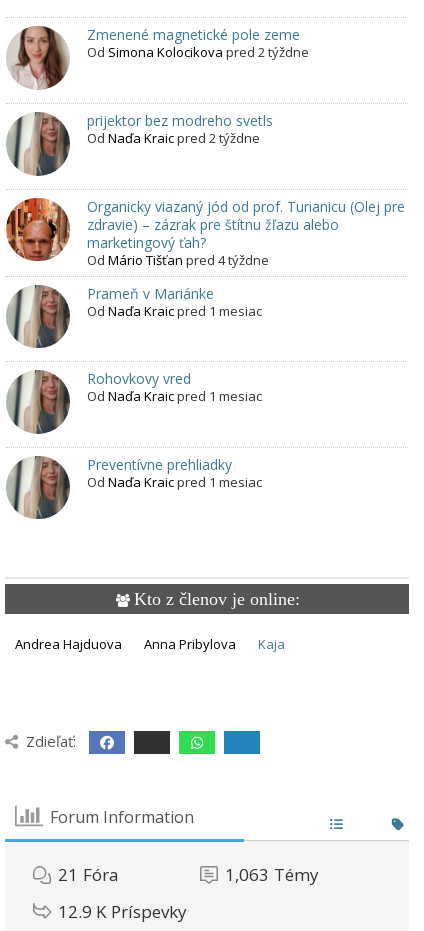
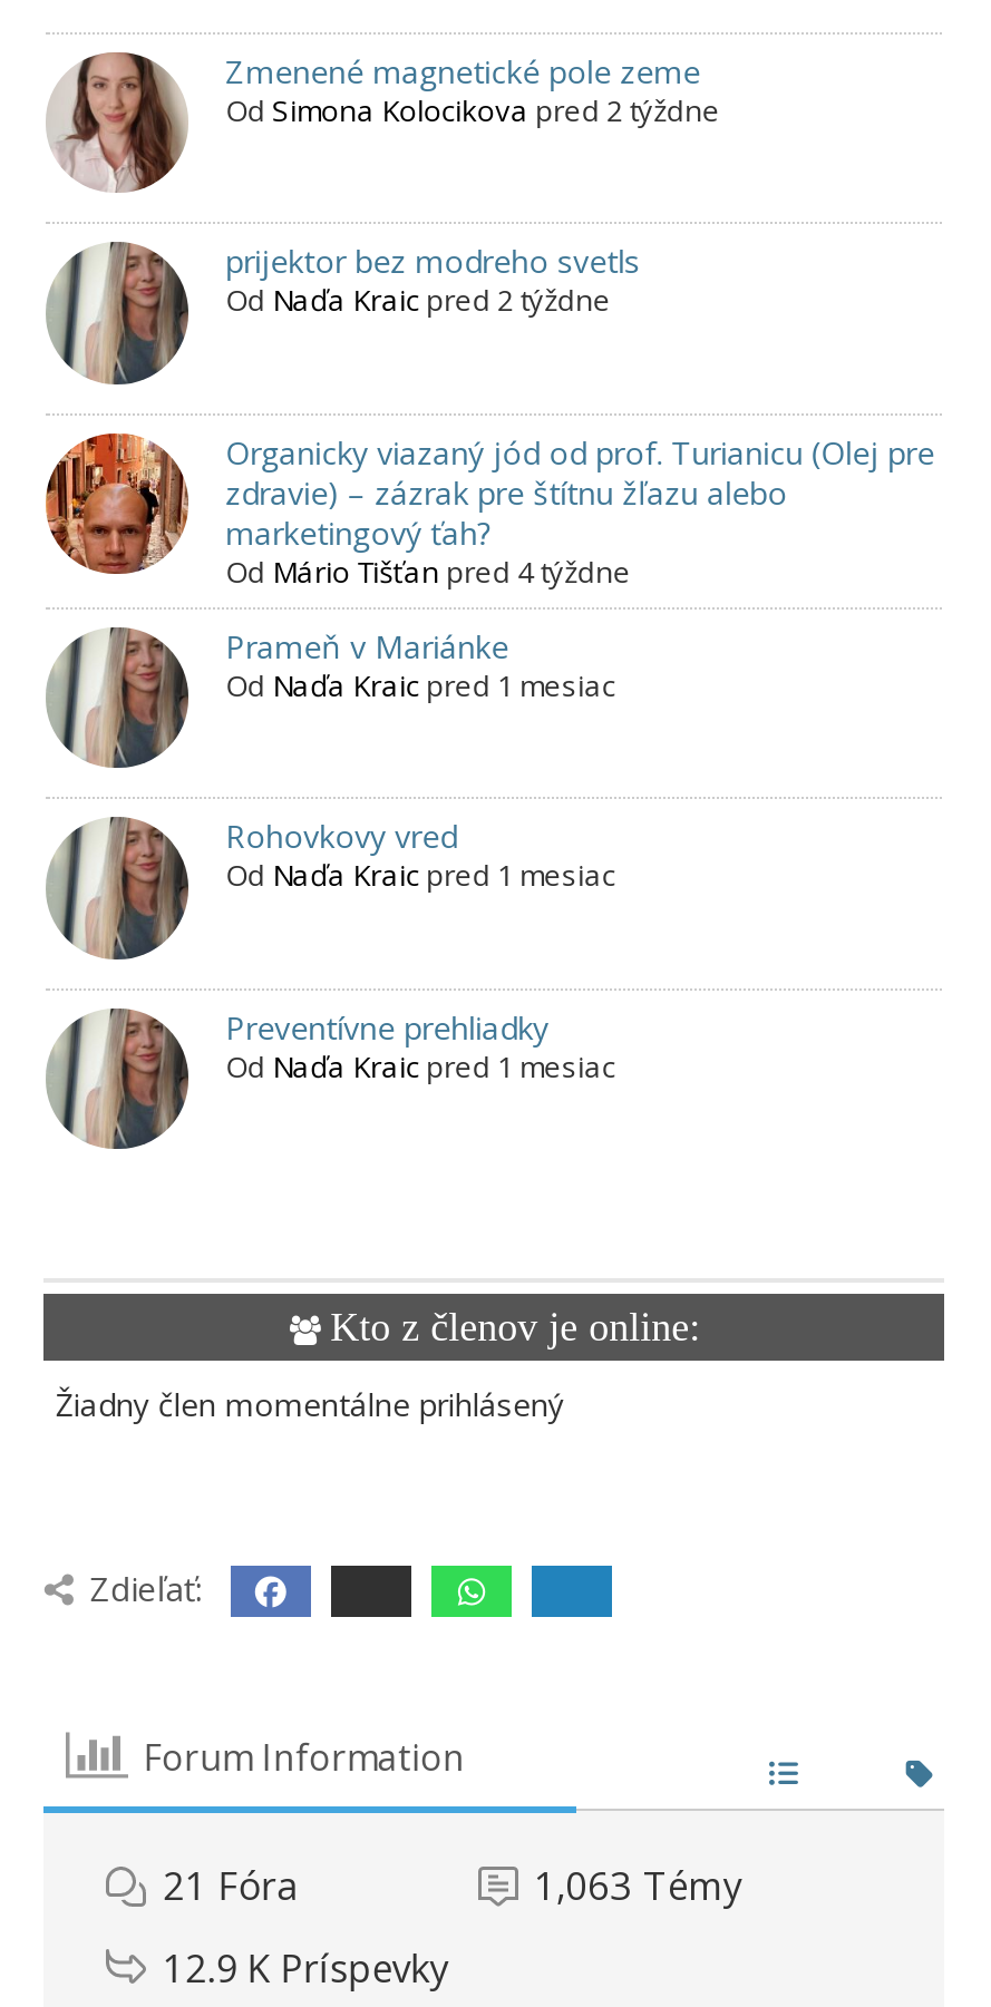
- Andrea Hajduova
- Anna Pribylova
- Kaja
+ Žiadny člen momentálne prihlásený
